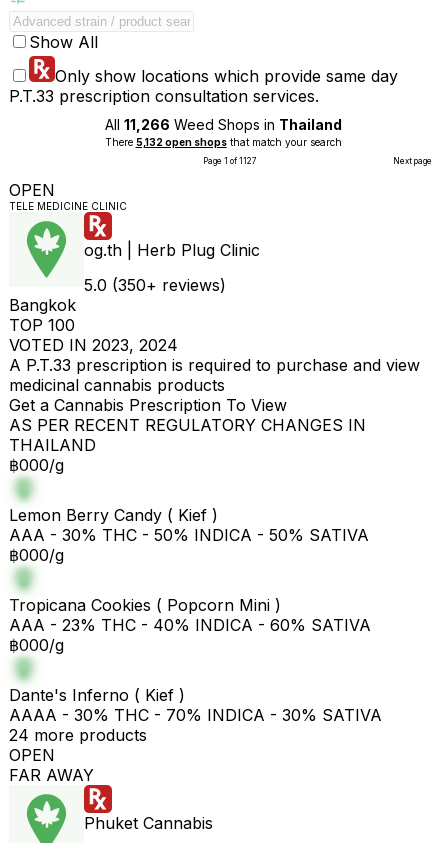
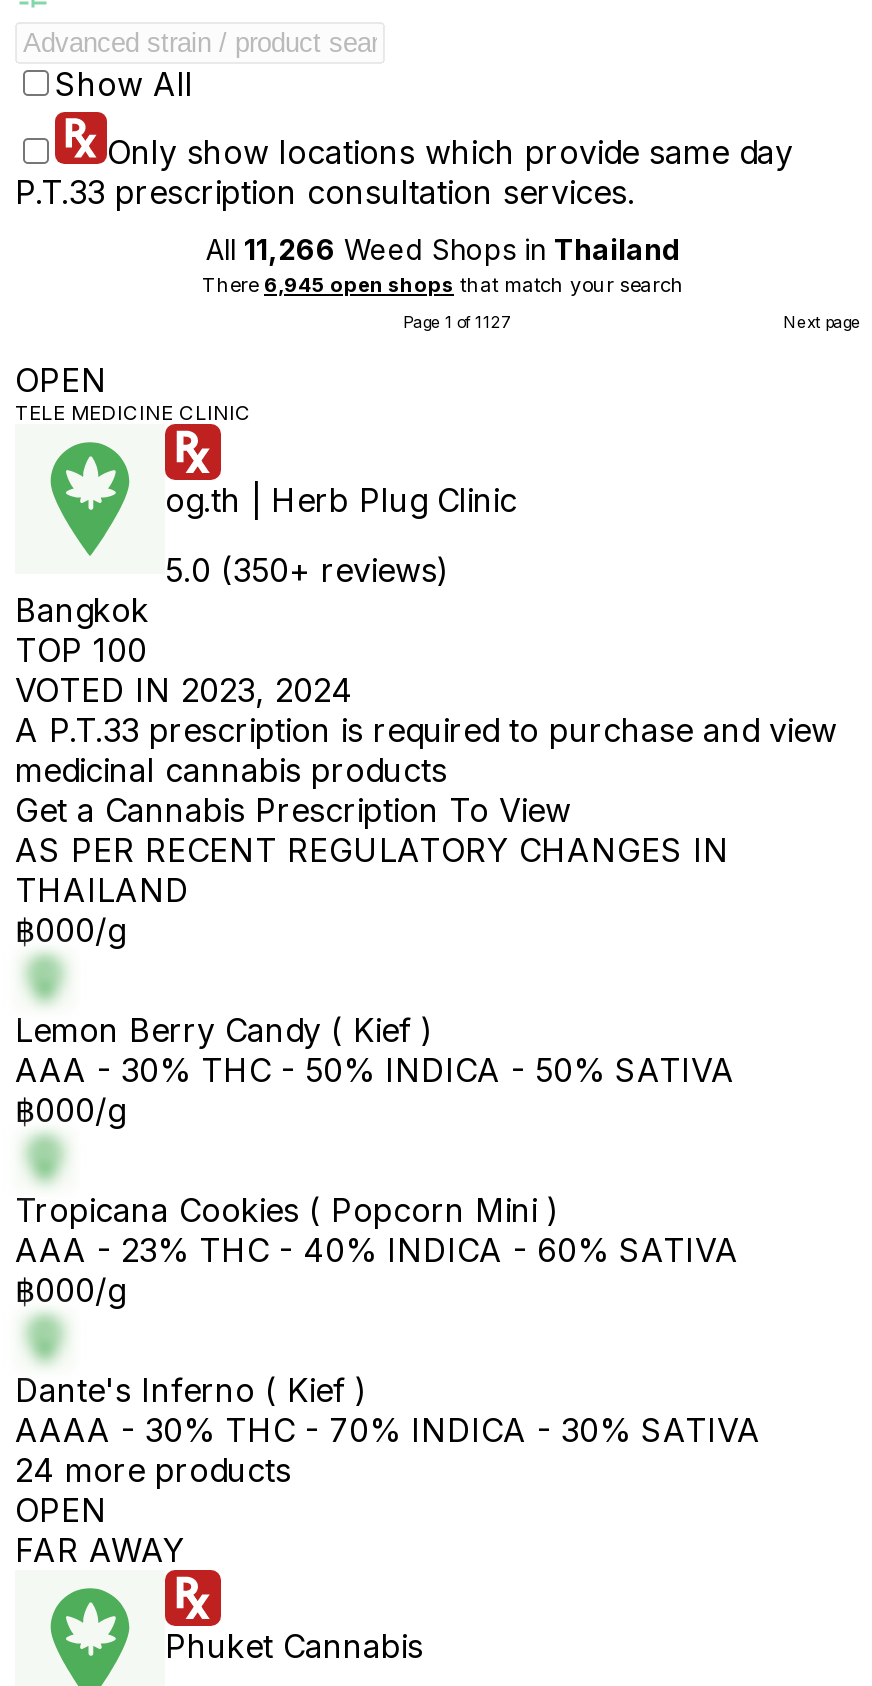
- There 5,132 open shops that match your search
+ There 6,945 open shops that match your search
